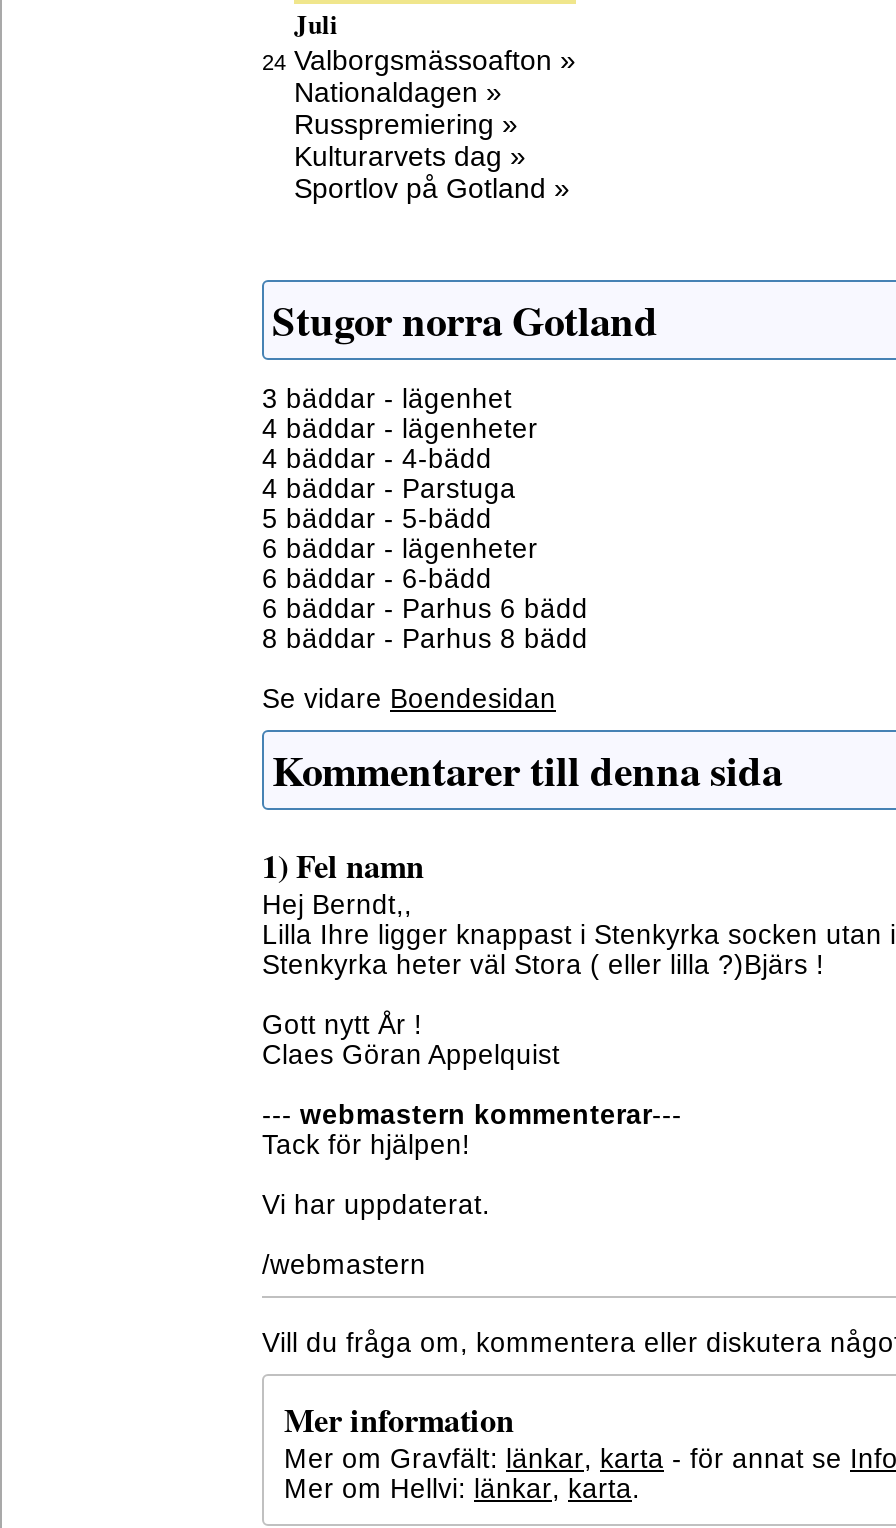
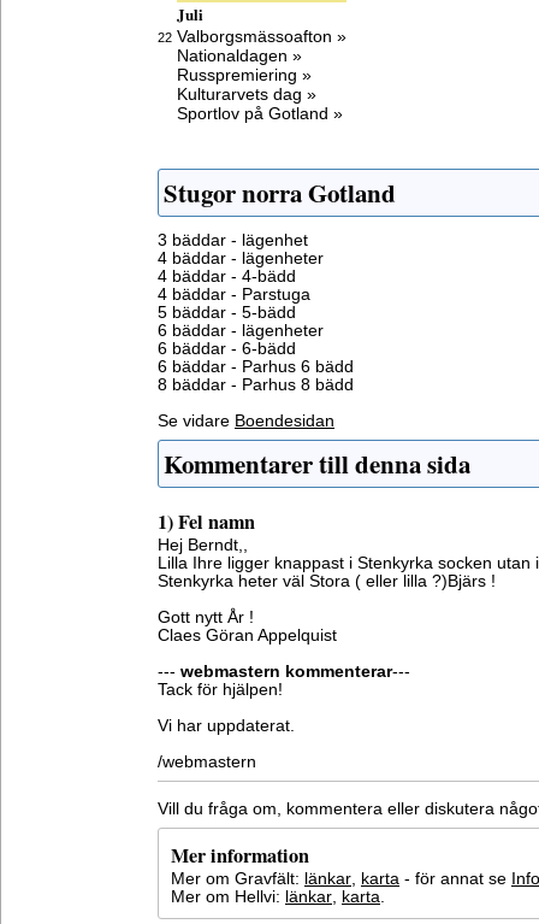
- 24 Valborgsmässoafton »
+ 22 Valborgsmässoafton »
